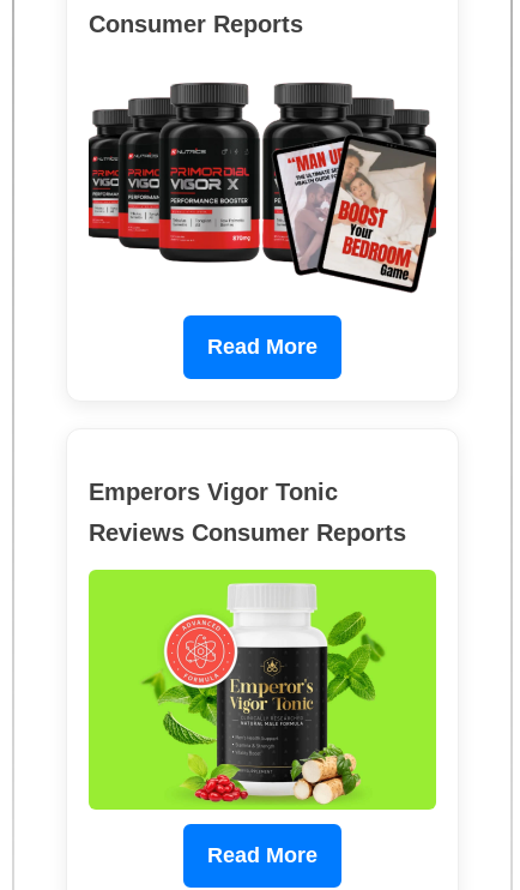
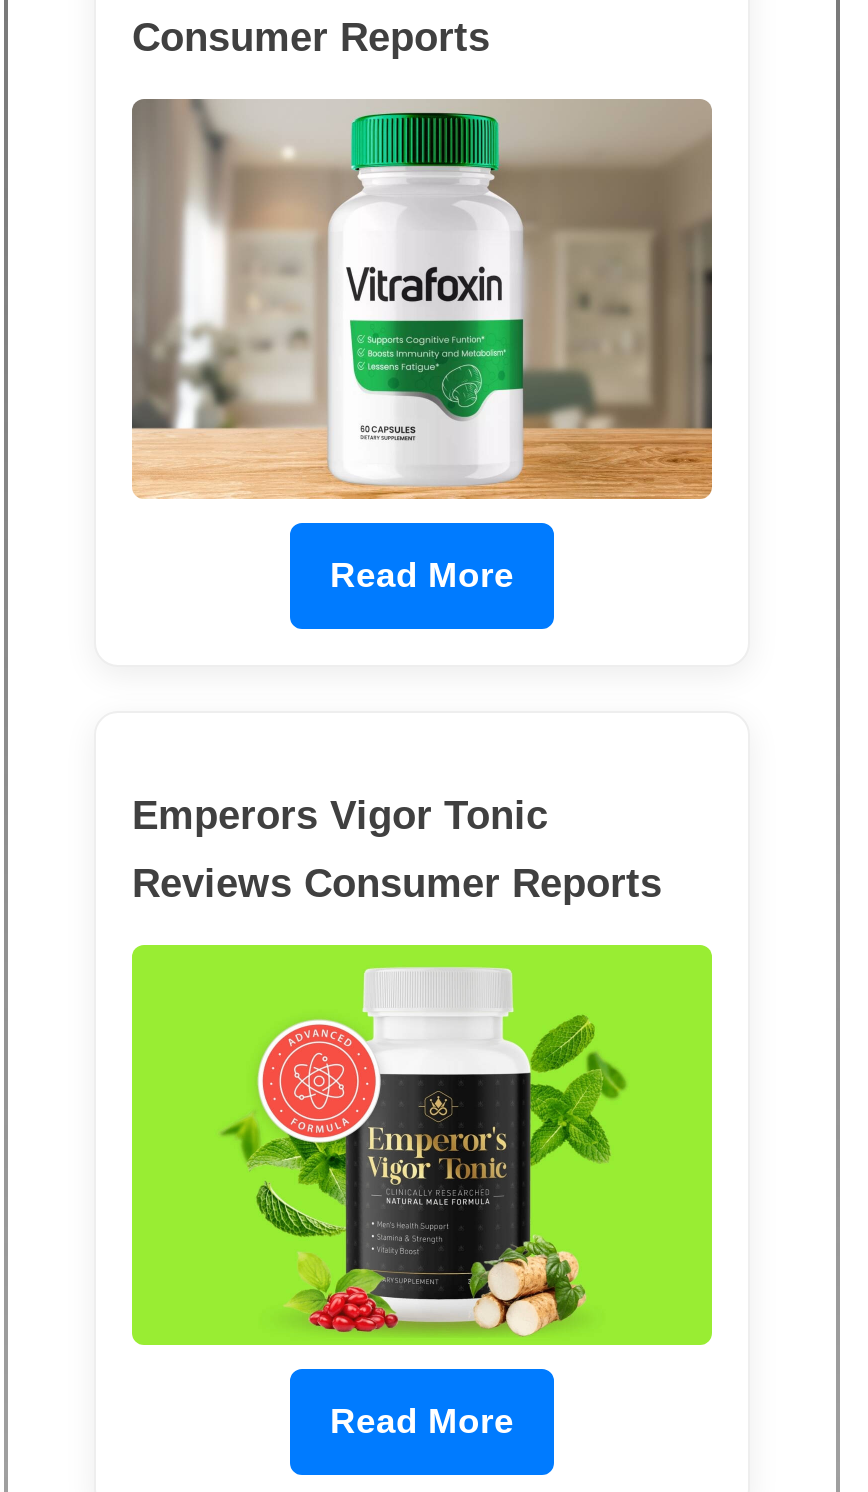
- [image]
+ [image]
